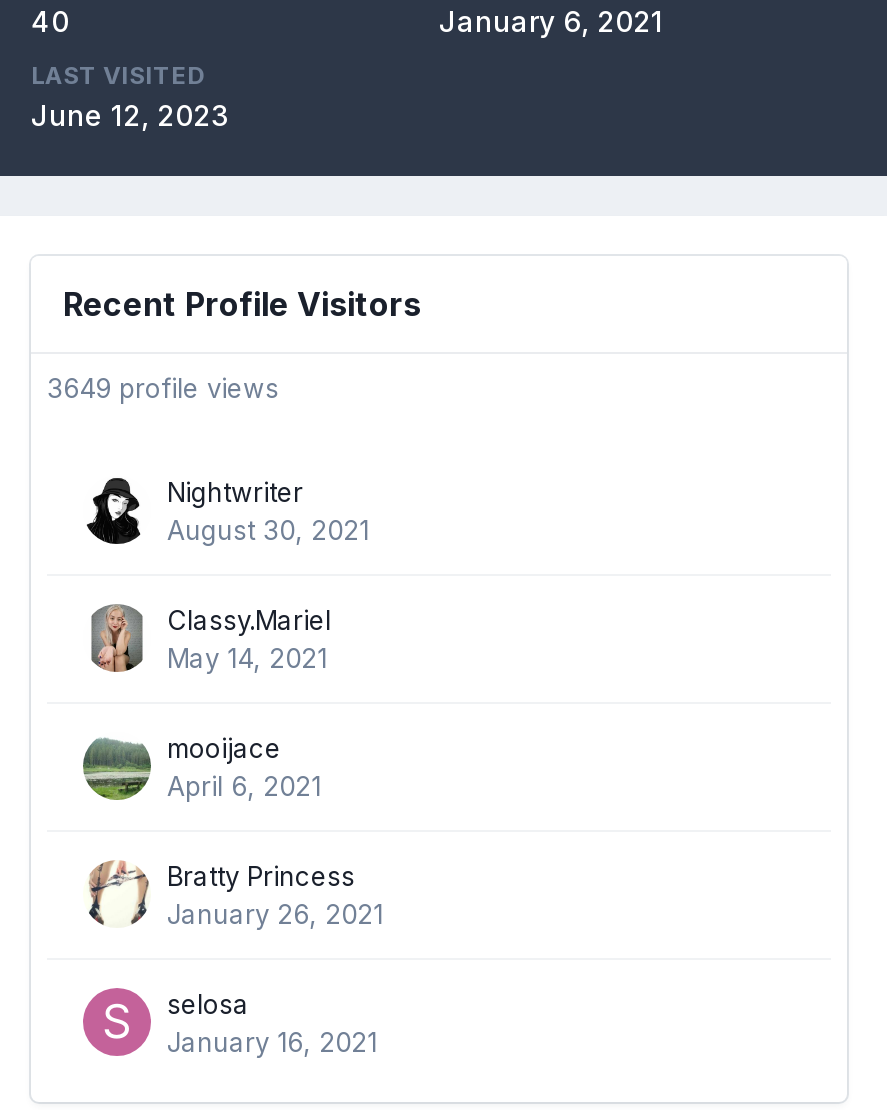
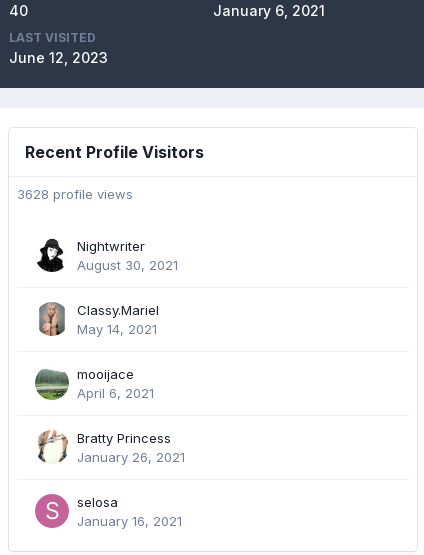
- 3649 profile views
+ 3628 profile views
